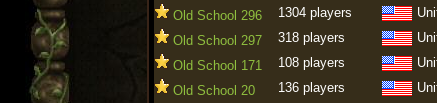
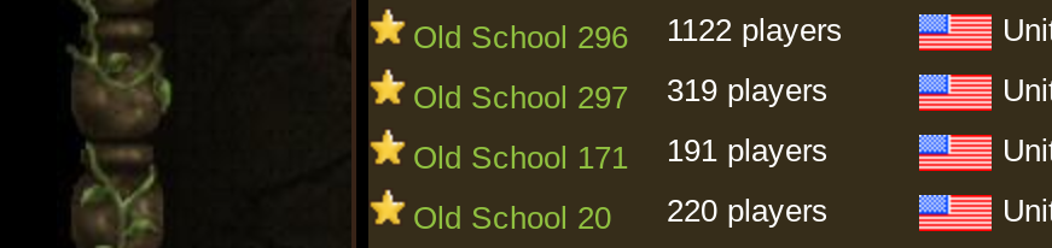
- Old School 296 1304 players
+ Old School 296 1122 players

- Old School 297 318 players
+ Old School 297 319 players

- Old School 171 108 players
+ Old School 171 191 players

- Old School 20 136 players
+ Old School 20 220 players
